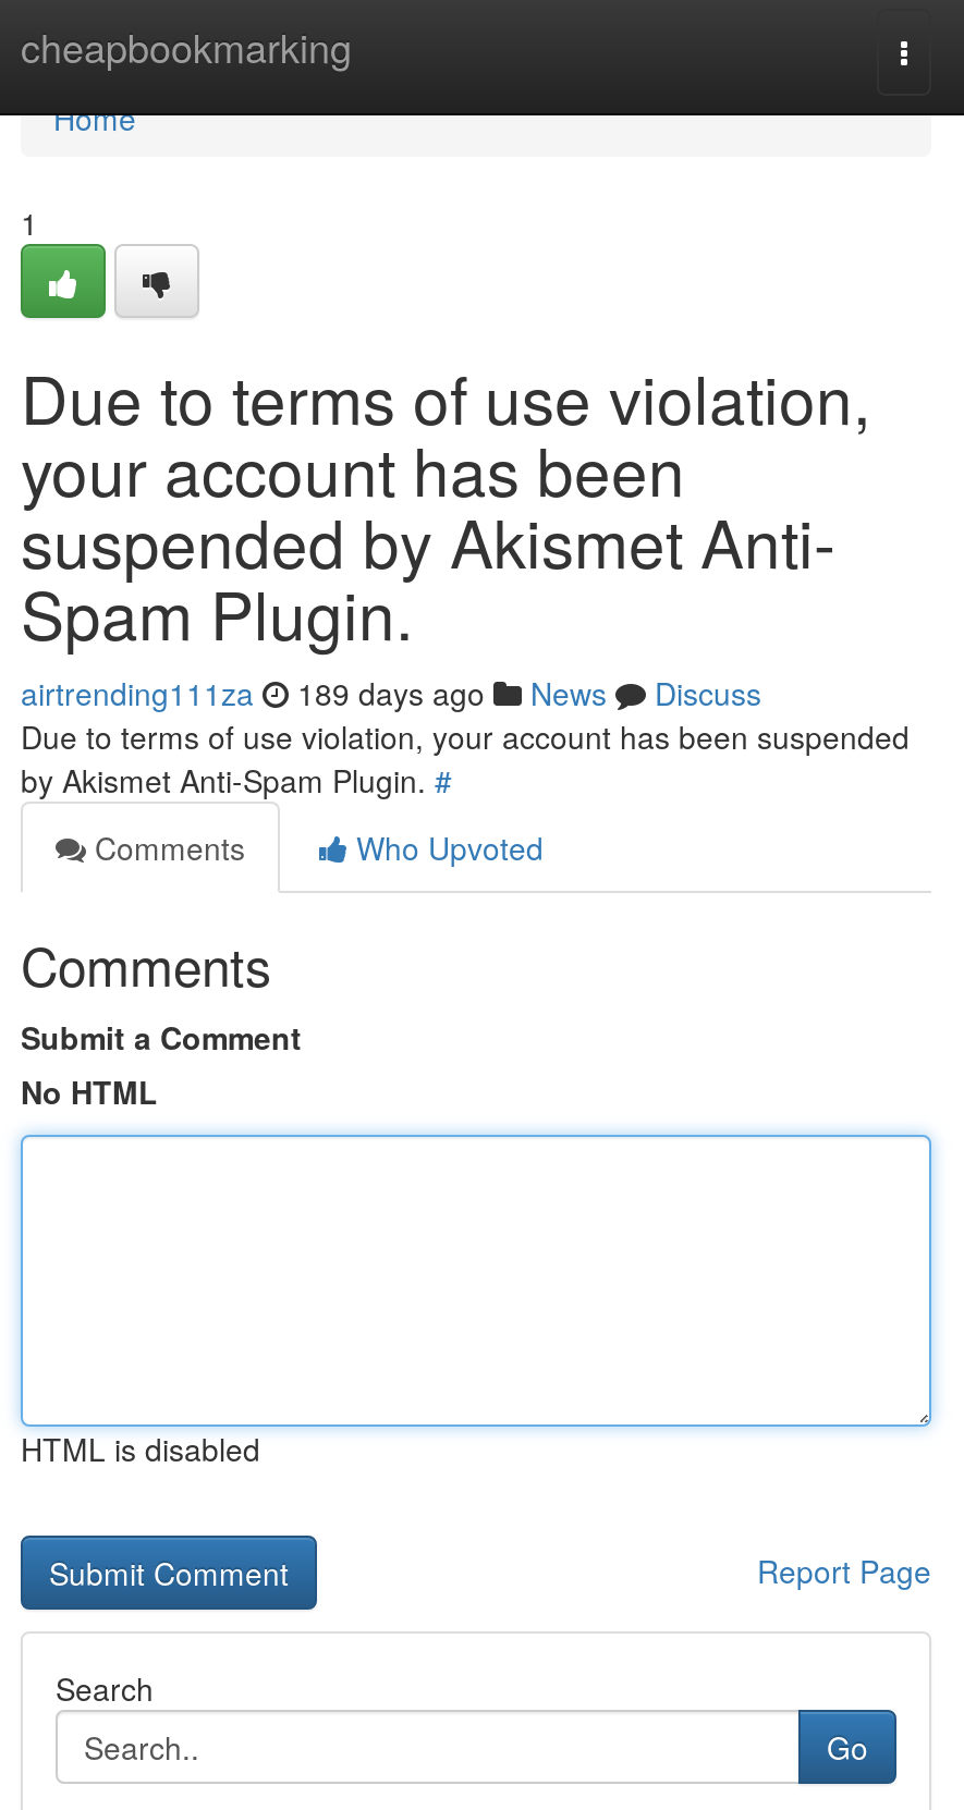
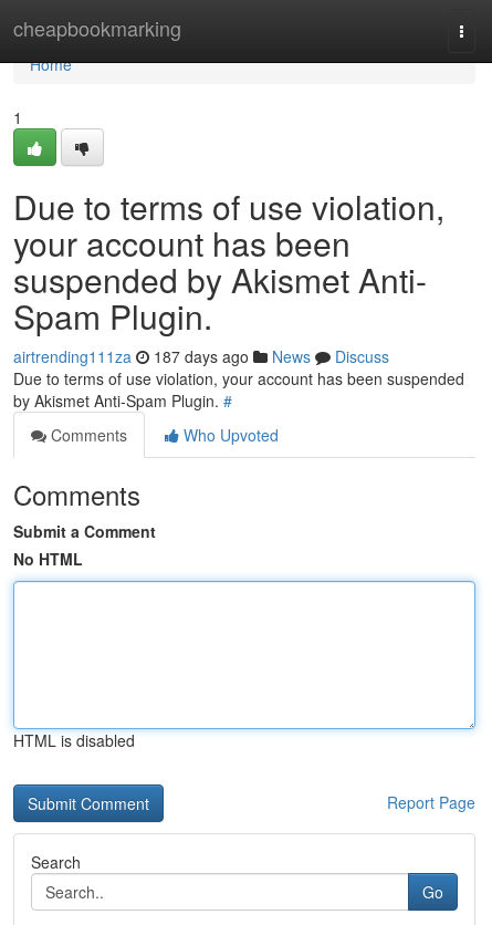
- airtrending111za 189 days ago News Discuss
+ airtrending111za 187 days ago News Discuss
